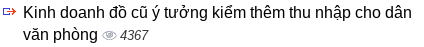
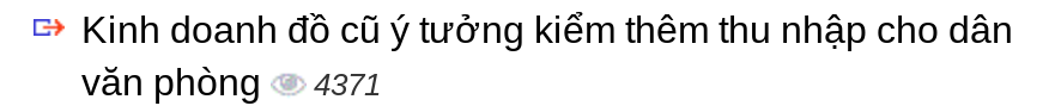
- văn phòng 4367
+ văn phòng 4371
